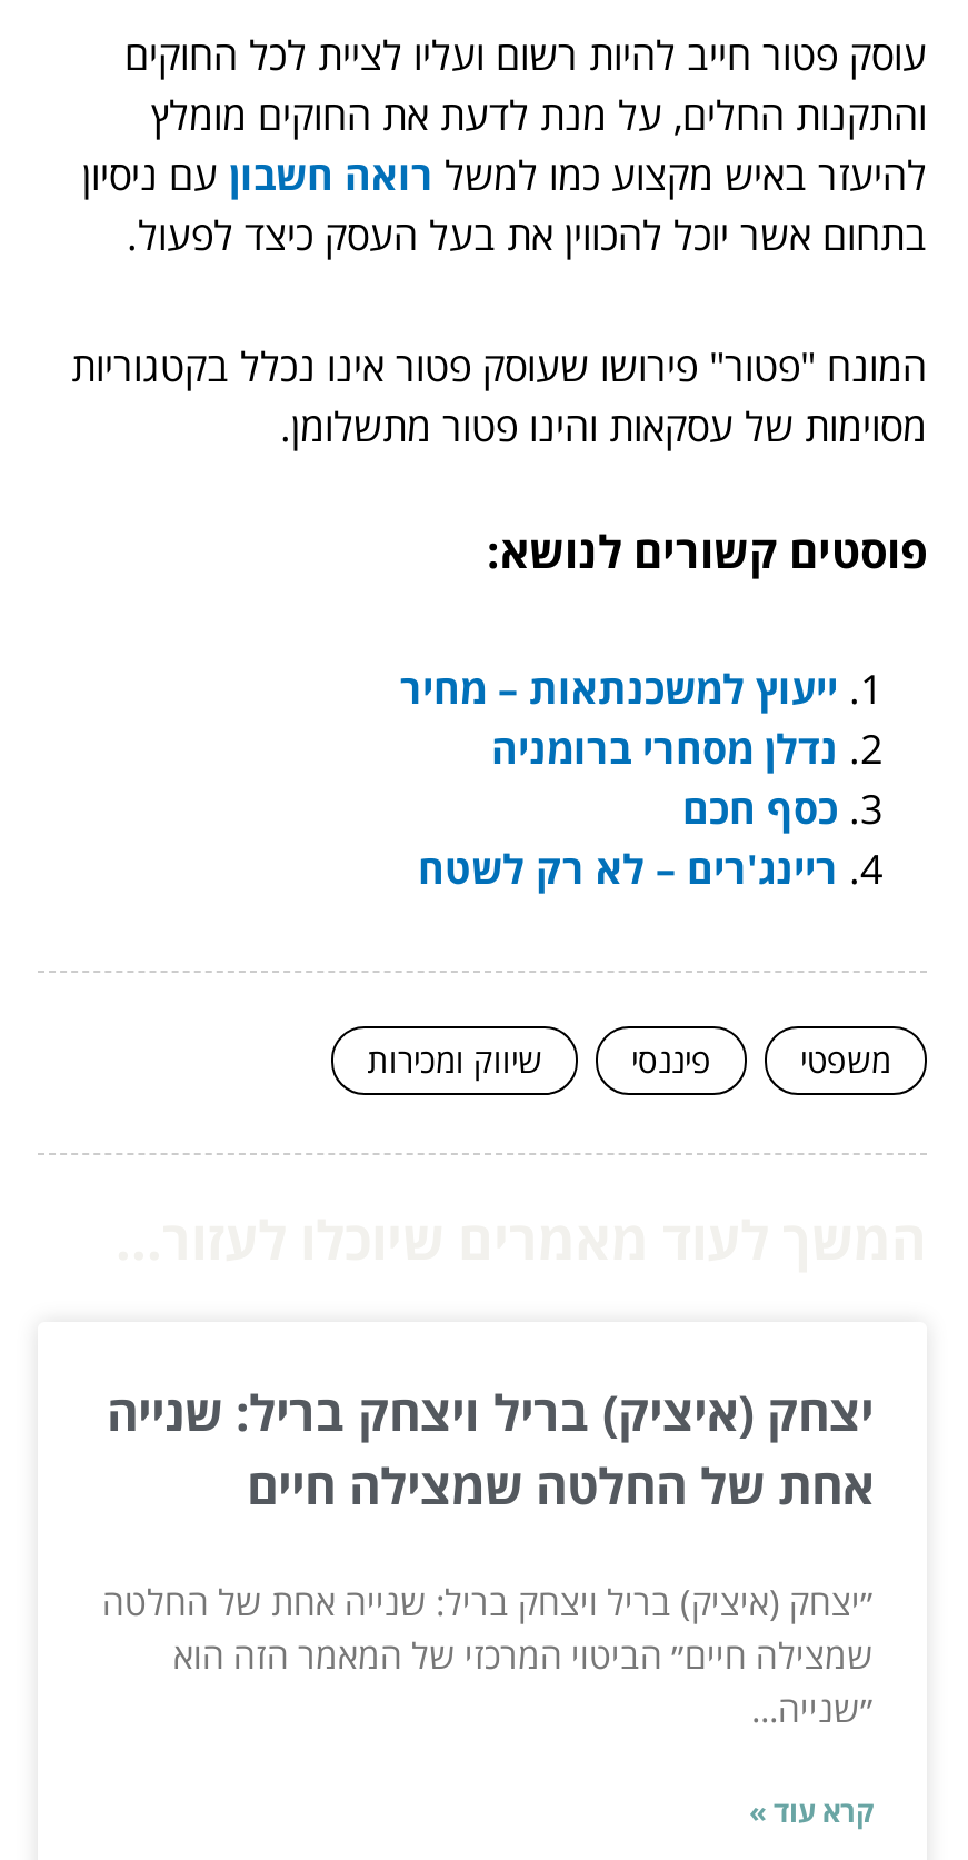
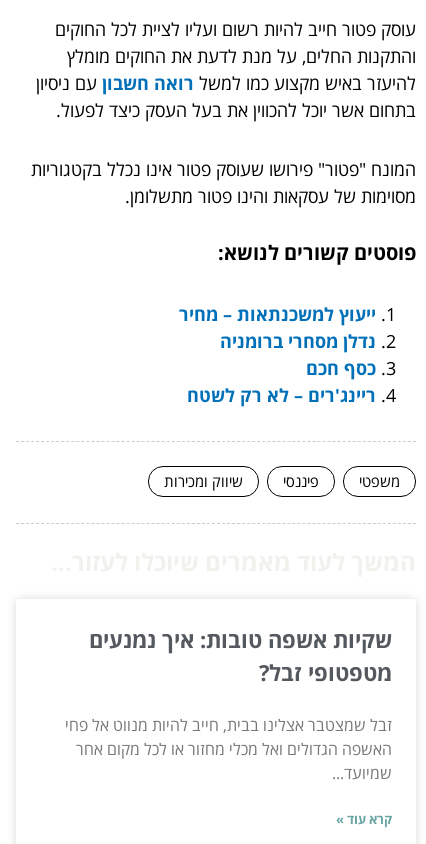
- יצחק (איציק) בריל ויצחק בריל: שנייה
- אחת של החלטה שמצילה חיים
+ שקיות אשפה טובות: איך נמנעים
+ מטפטופי זבל?

- ״יצחק (איציק) בריל ויצחק בריל: שנייה אחת של החלטה
- שמצילה חיים״ הביטוי המרכזי של המאמר הזה הוא
- ״שנייה...
+ זבל שמצטבר אצלינו בבית, חייב להיות מנווט אל פחי
+ האשפה הגדולים ואל מכלי מחזור או לכל מקום אחר
+ שמיועד...
